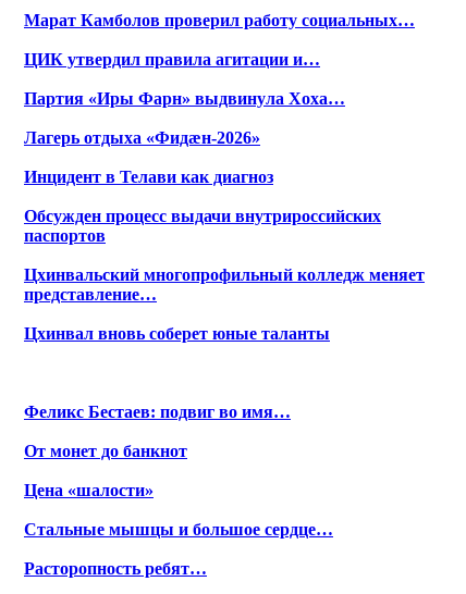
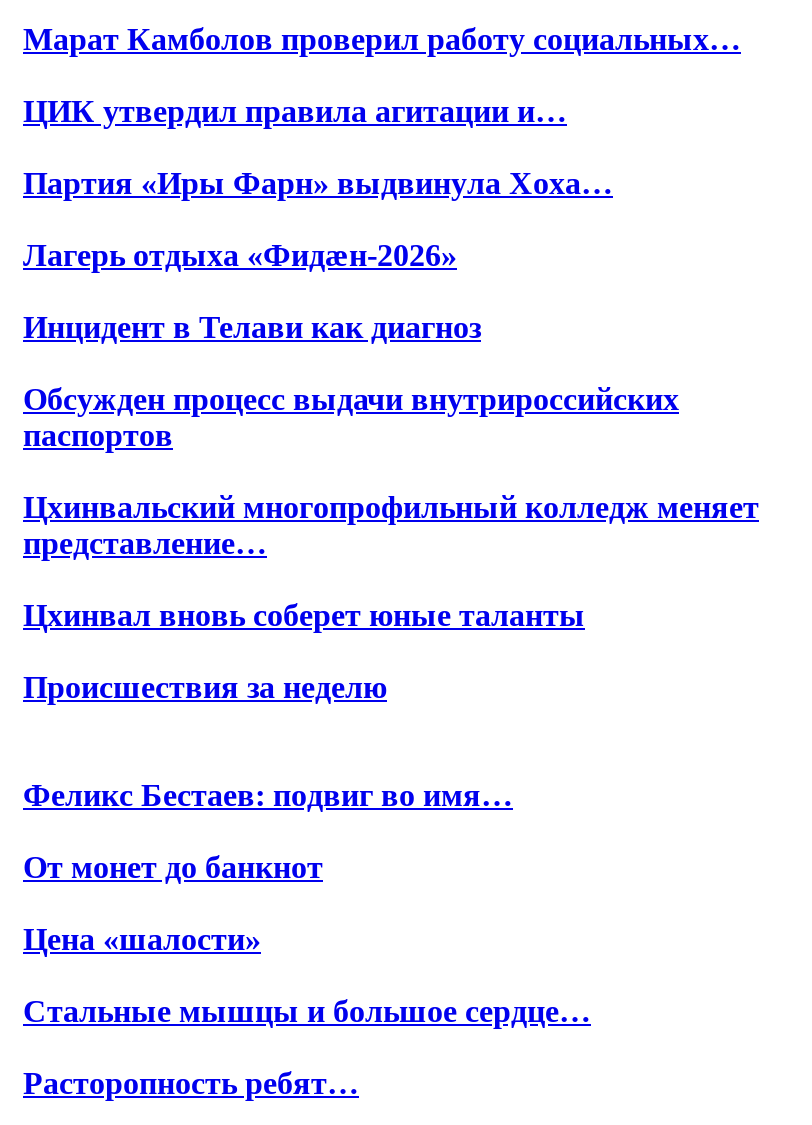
+ Происшествия за неделю
